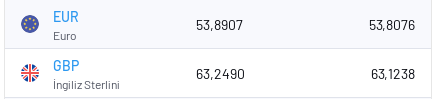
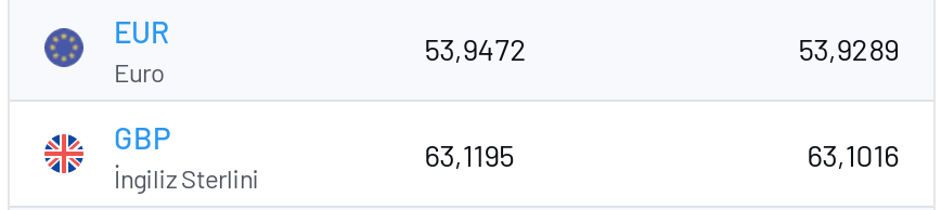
- 53,8907
+ 53,9472

- 53,8076
+ 53,9289

- 63,2490
+ 63,1195

- 63,1238
+ 63,1016
